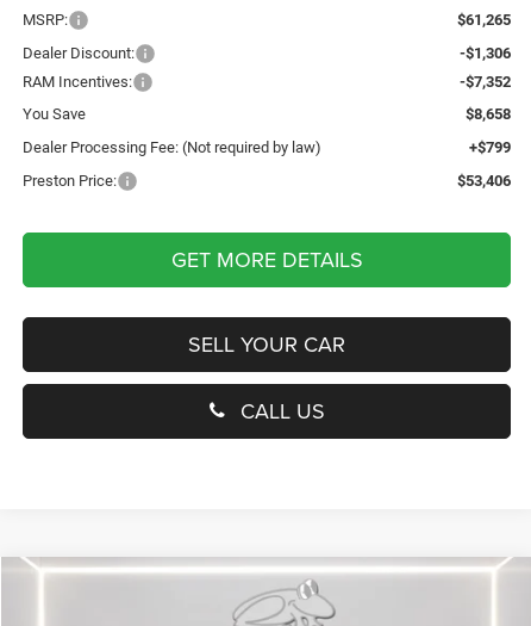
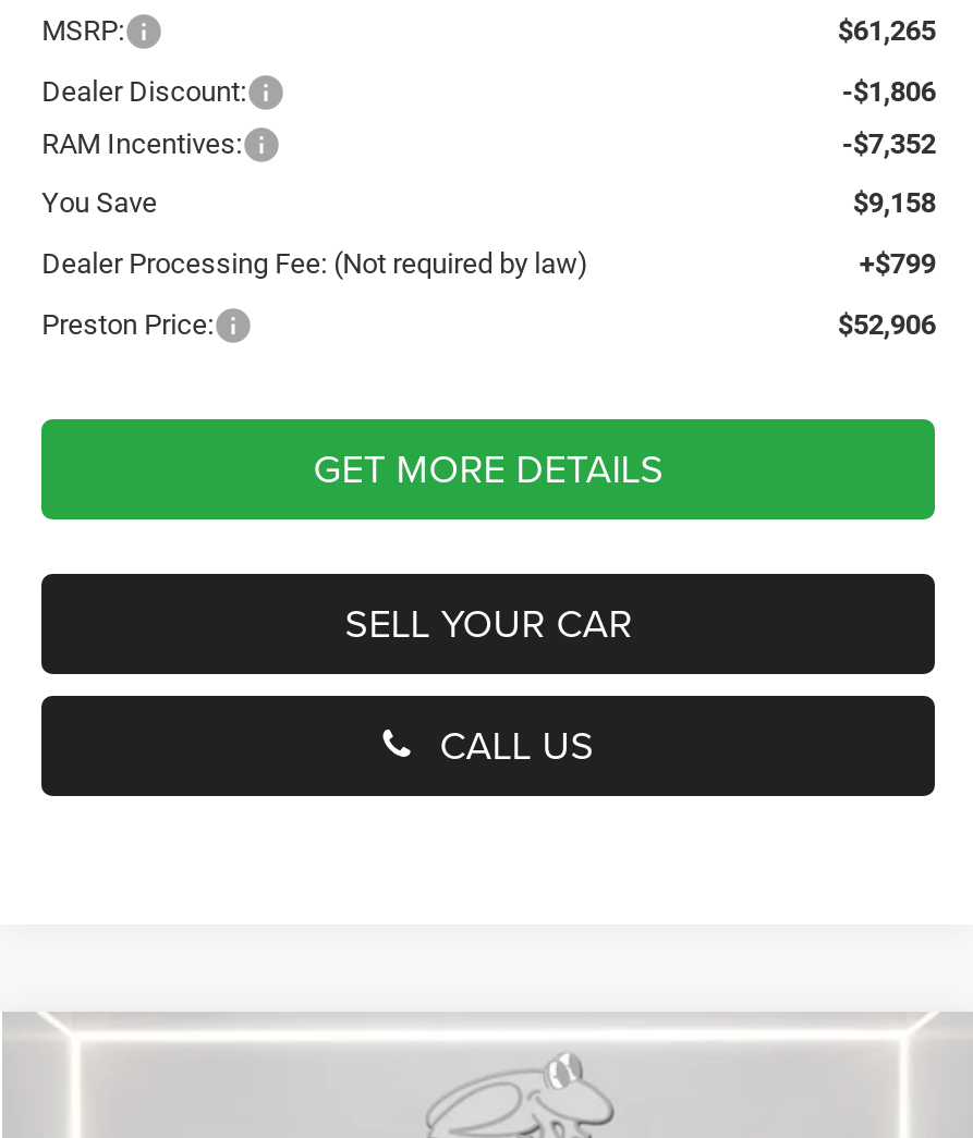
- -$1,306
+ -$1,806

- $8,658
+ $9,158

- $53,406
+ $52,906
